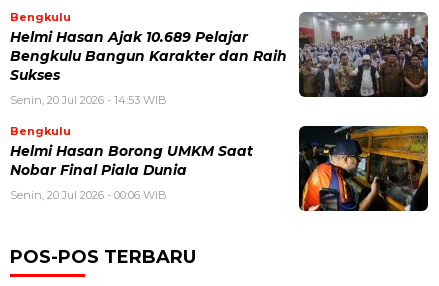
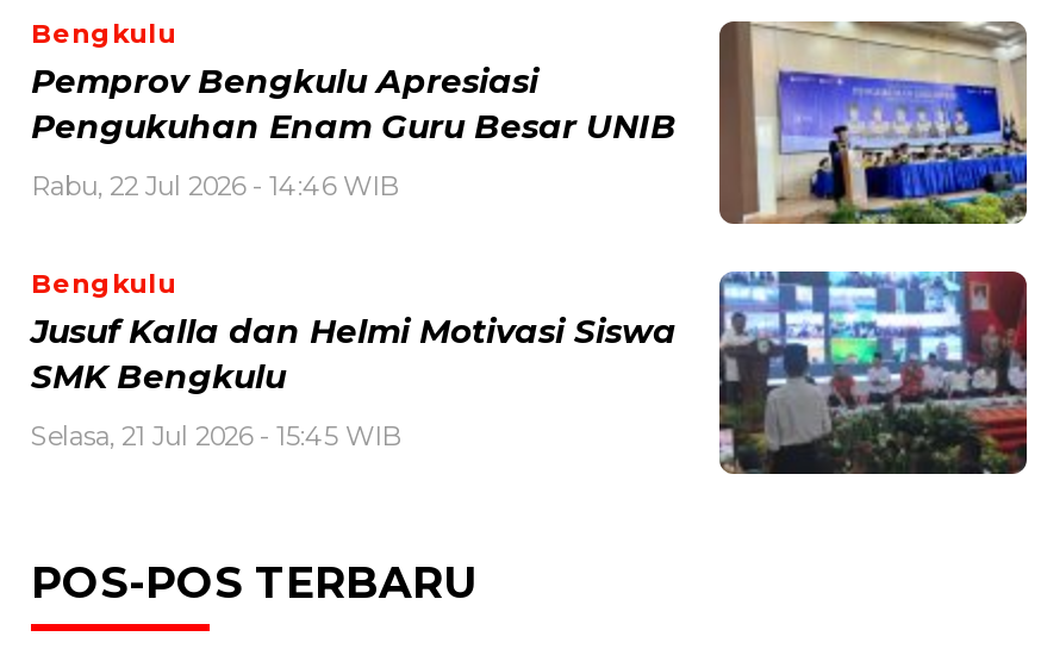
- [image]
- Helmi Hasan Ajak 10.689 Pelajar
- Bengkulu Bangun Karakter dan Raih
- Sukses
+ [image]
+ Pemprov Bengkulu Apresiasi
+ Pengukuhan Enam Guru Besar UNIB

- Senin, 20 Jul 2026 - 14:53 WIB
+ Rabu, 22 Jul 2026 - 14:46 WIB

- [image]
+ [image]

- Helmi Hasan Borong UMKM Saat
- Nobar Final Piala Dunia
+ Jusuf Kalla dan Helmi Motivasi Siswa
+ SMK Bengkulu

- Senin, 20 Jul 2026 - 00:06 WIB
+ Selasa, 21 Jul 2026 - 15:45 WIB
